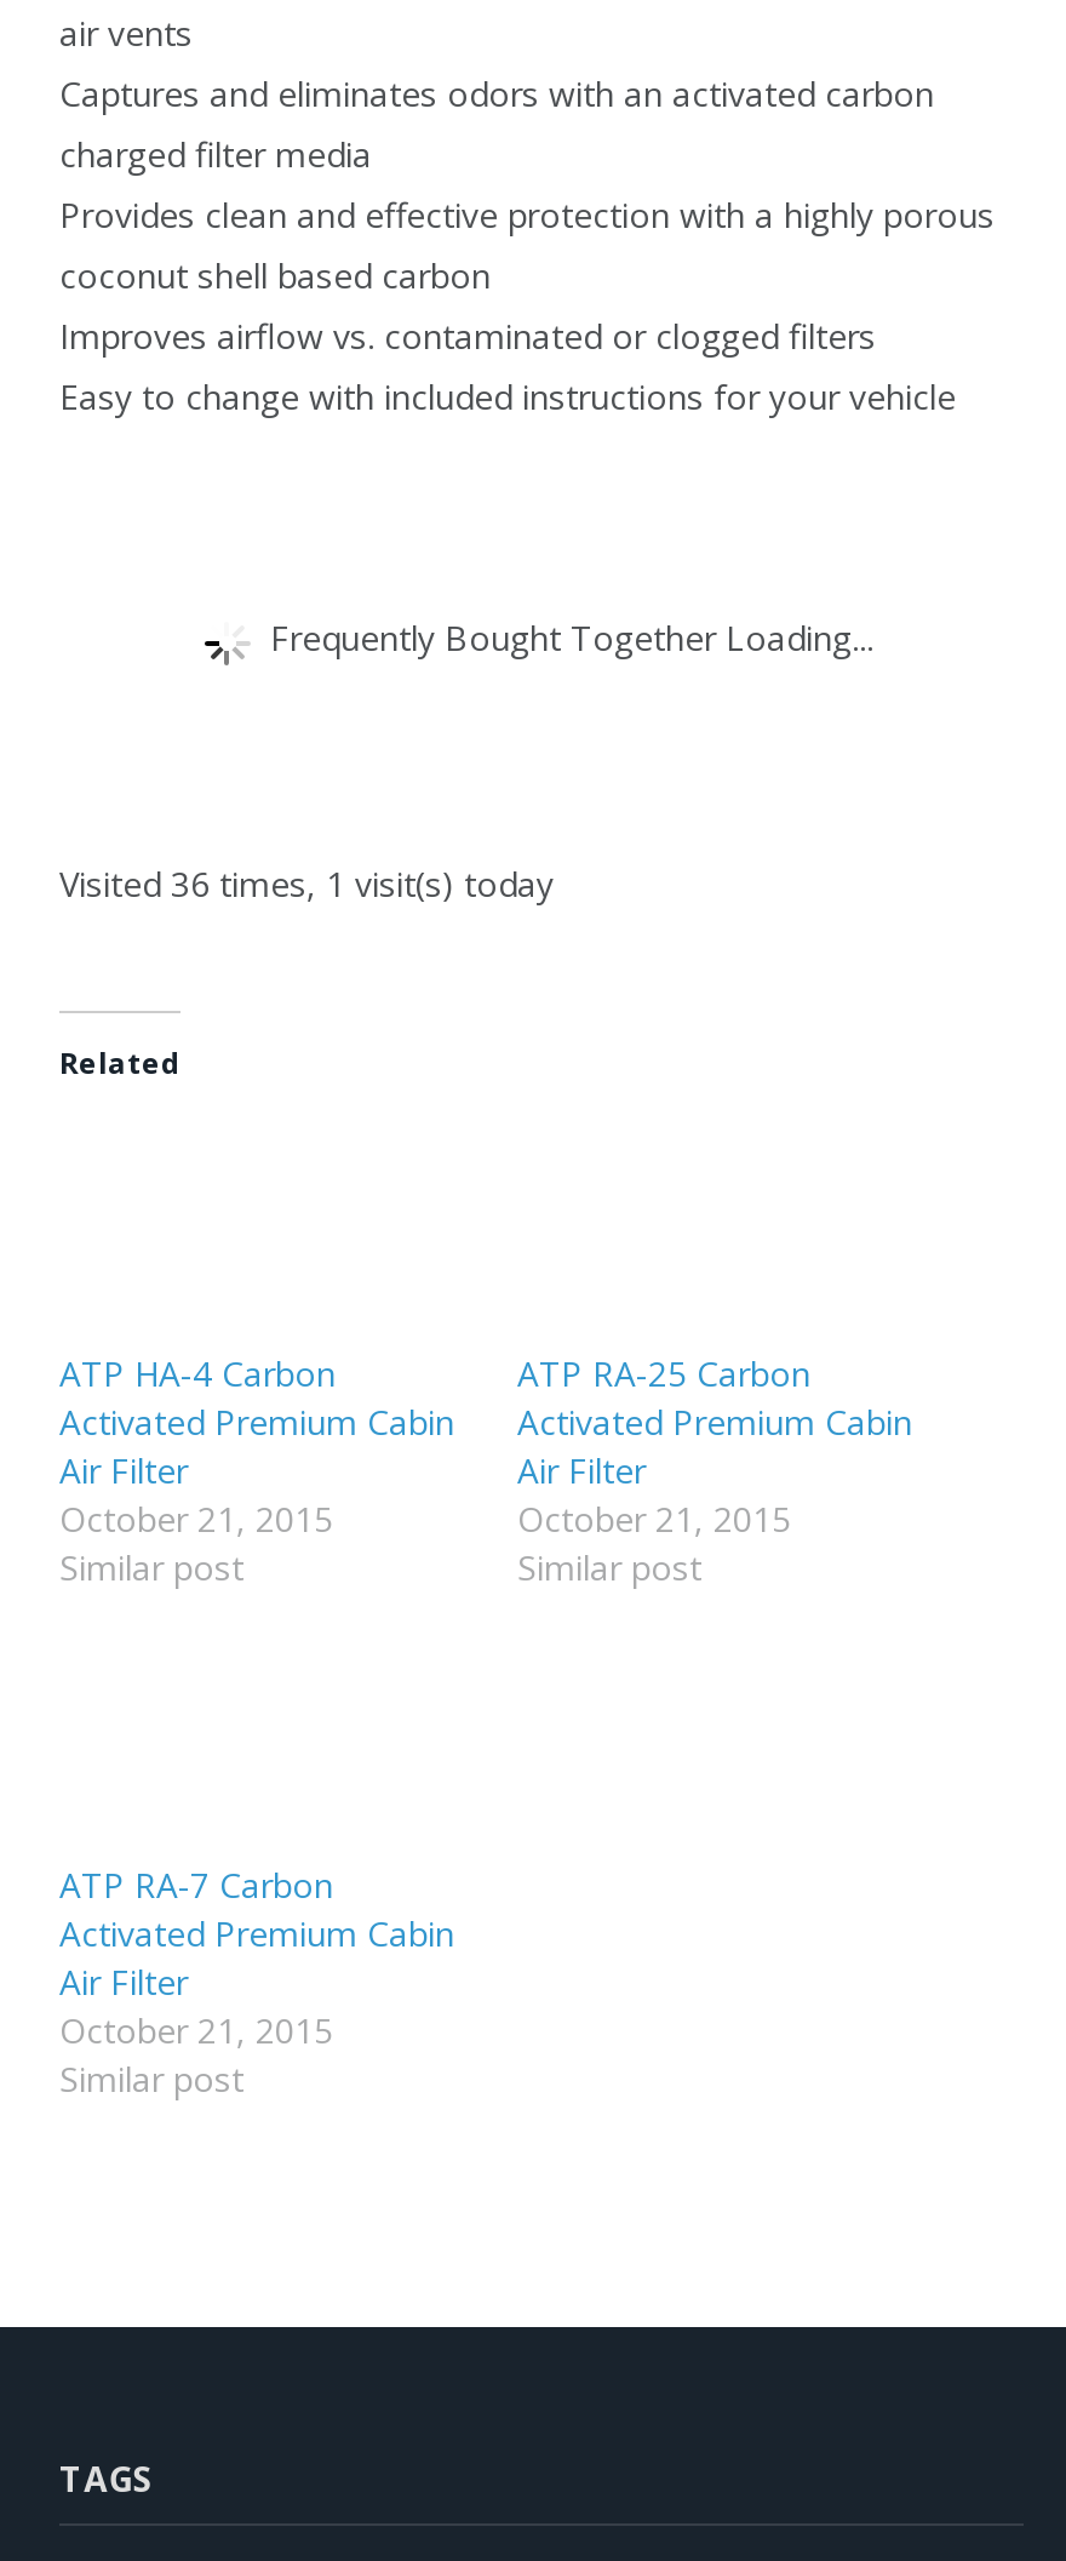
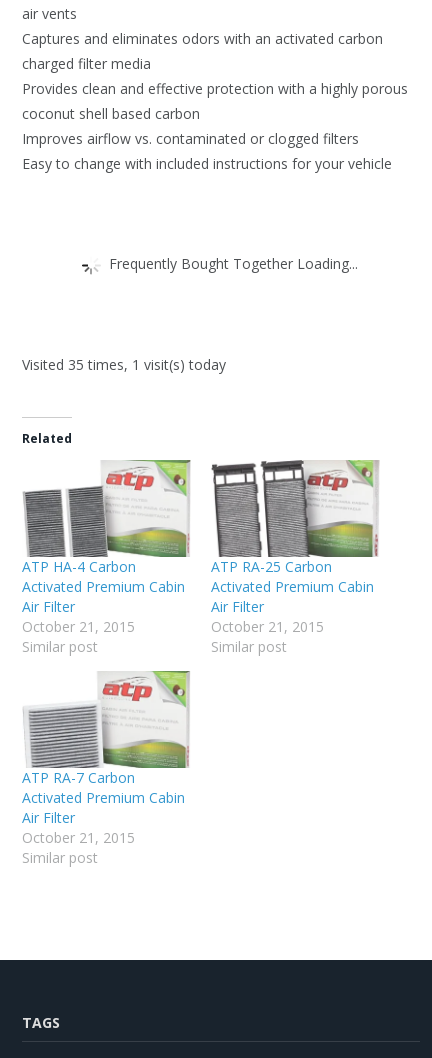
- Visited 36 times, 1 visit(s) today
+ Visited 35 times, 1 visit(s) today

+ [image]

+ [image]

+ [image]
